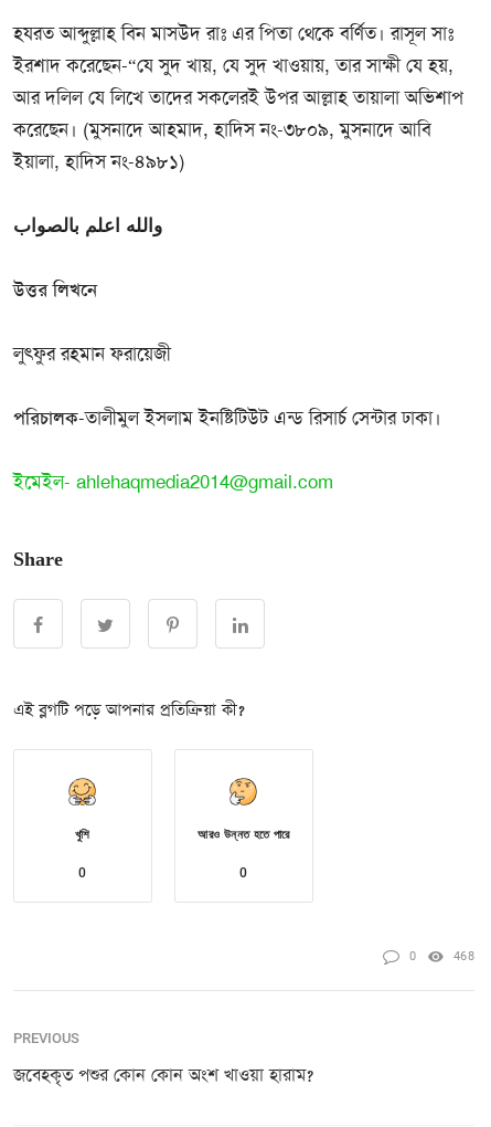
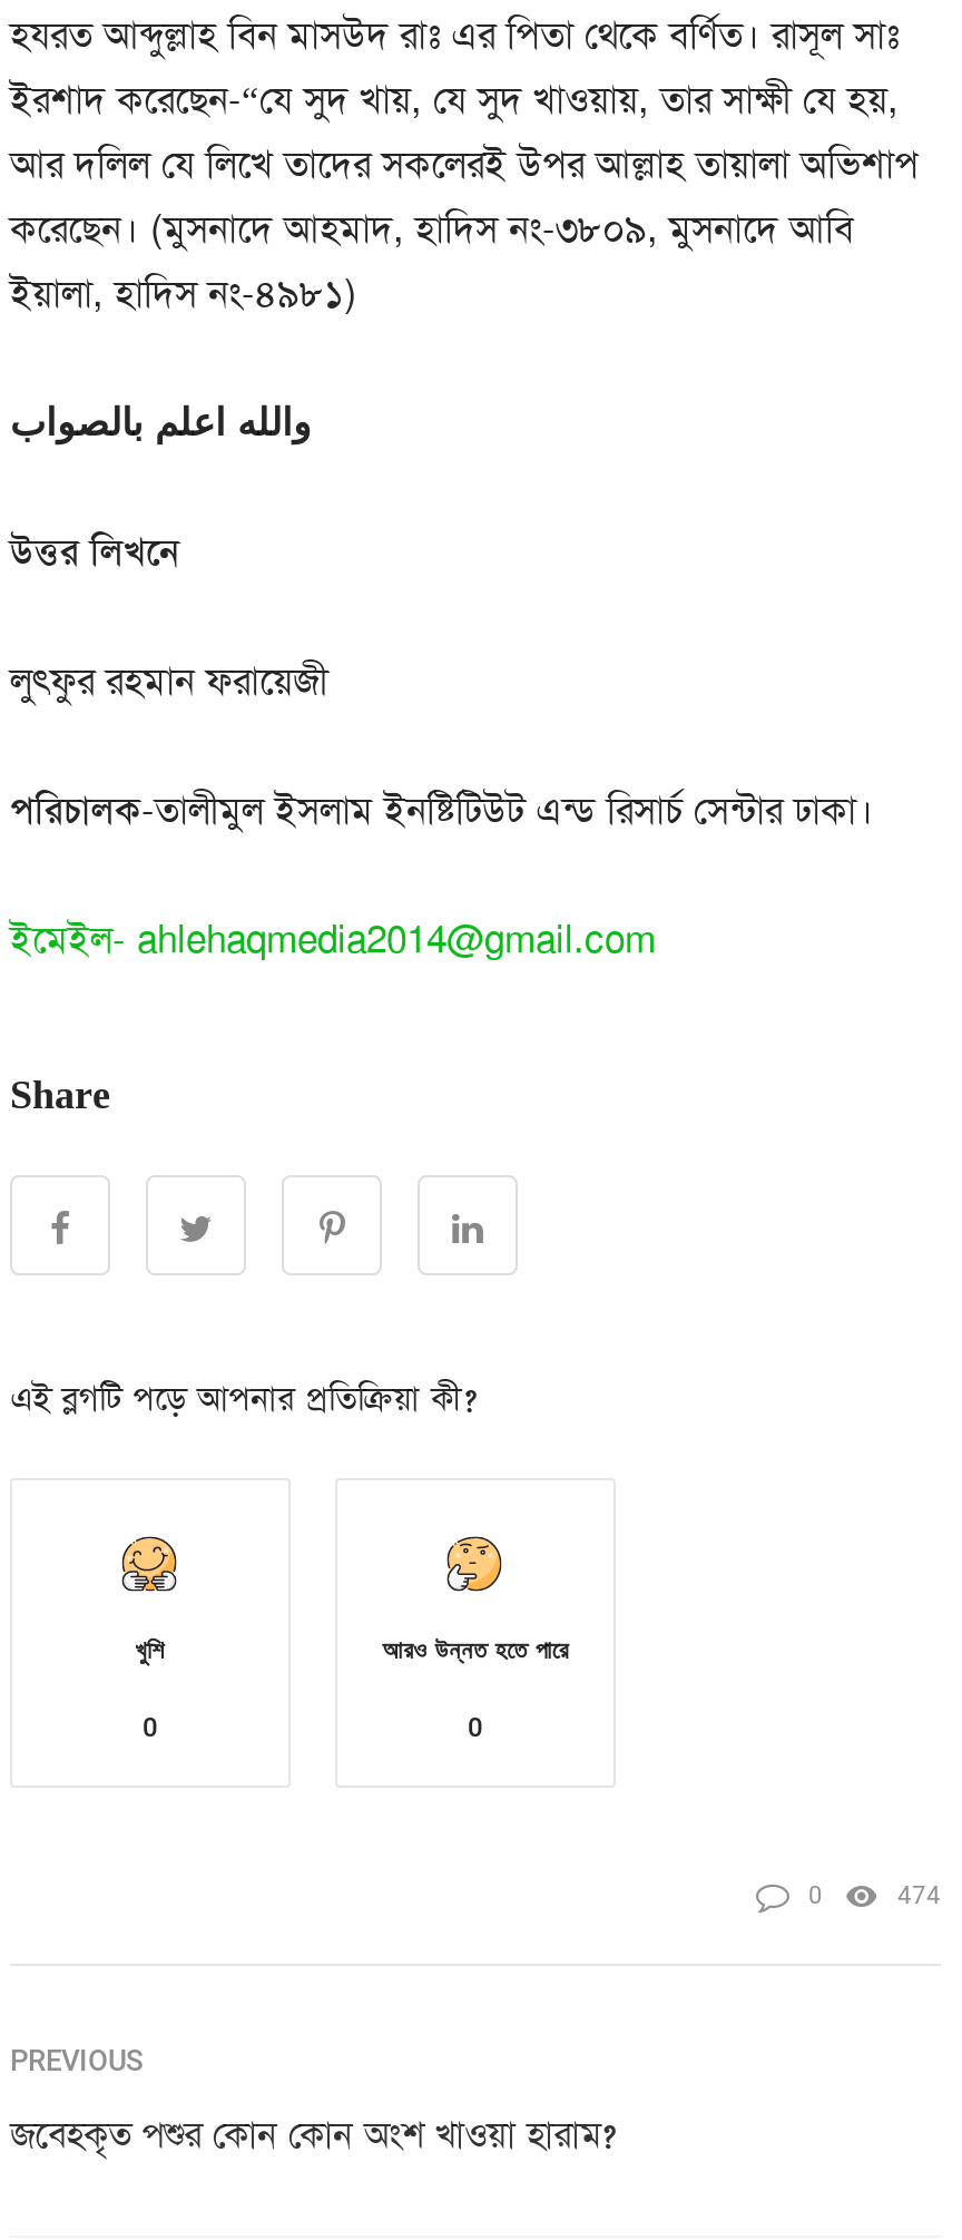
- 468
+ 474
